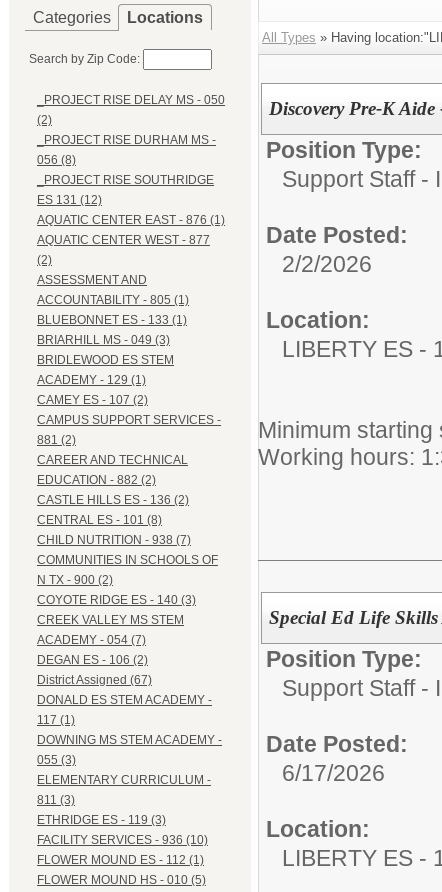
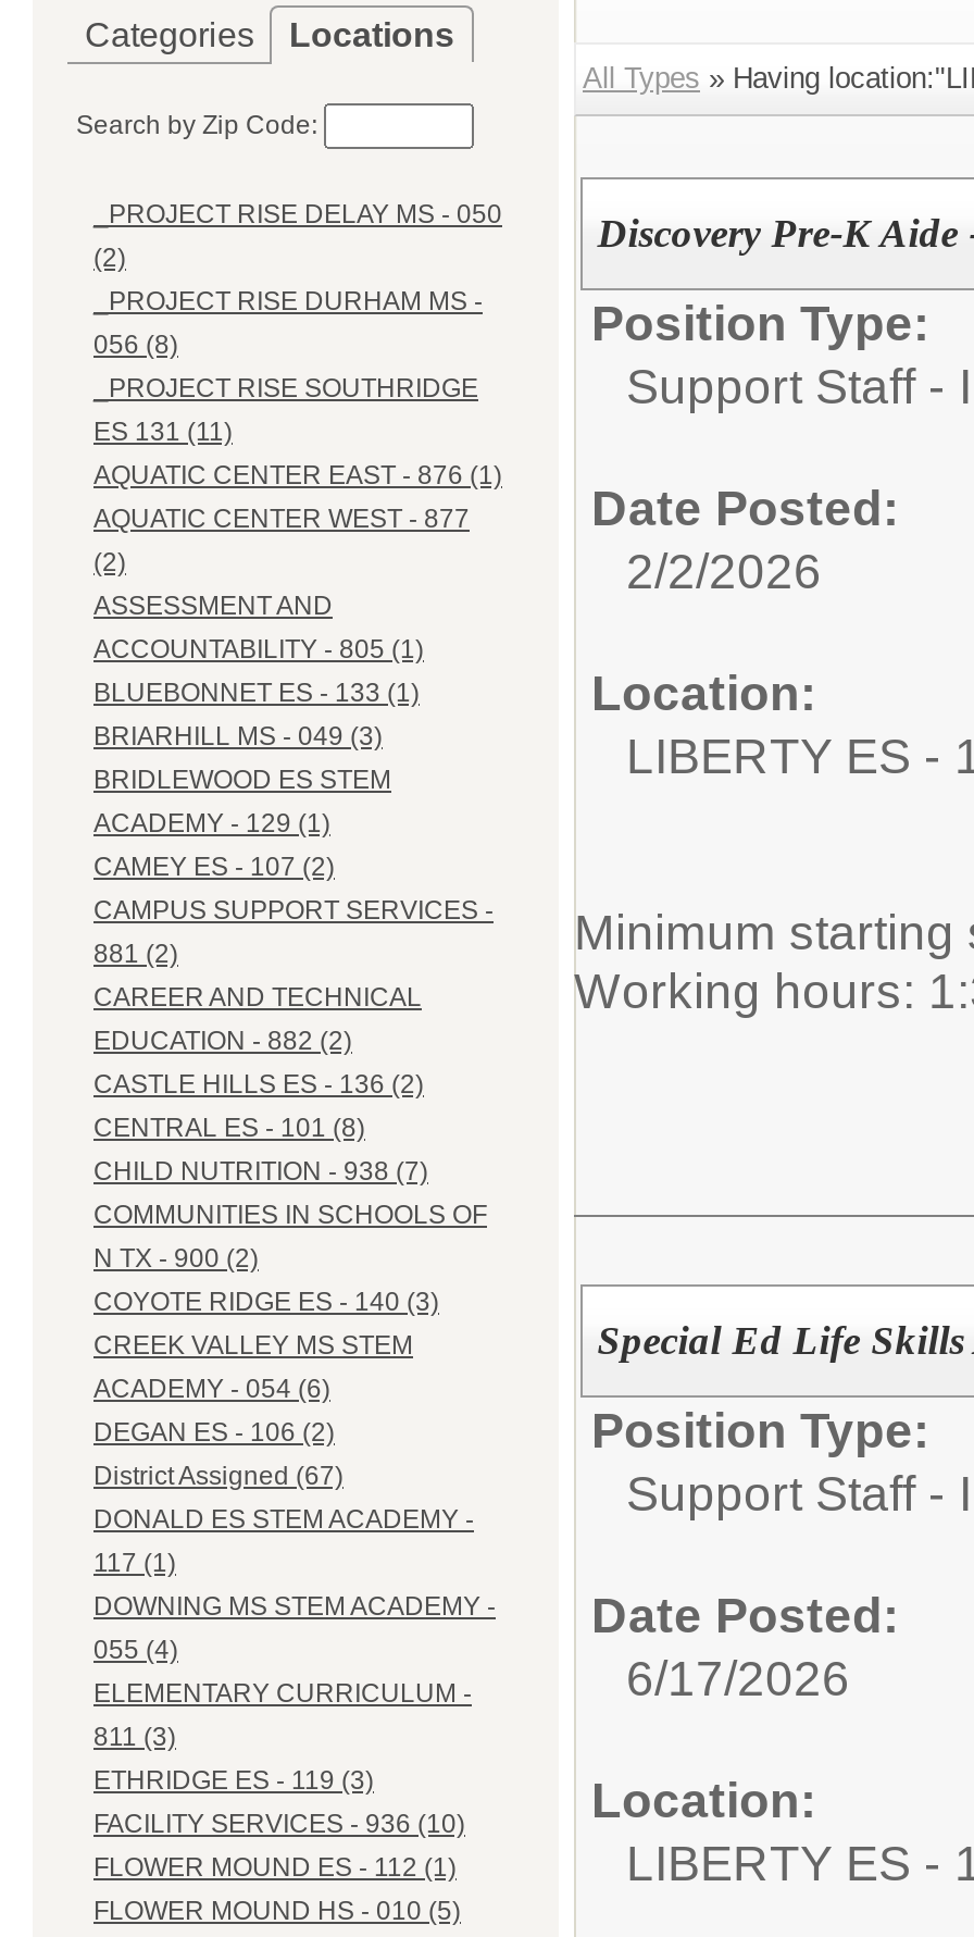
- ES 131 (12)
+ ES 131 (11)

- ACADEMY - 054 (7)
+ ACADEMY - 054 (6)

- 055 (3)
+ 055 (4)
